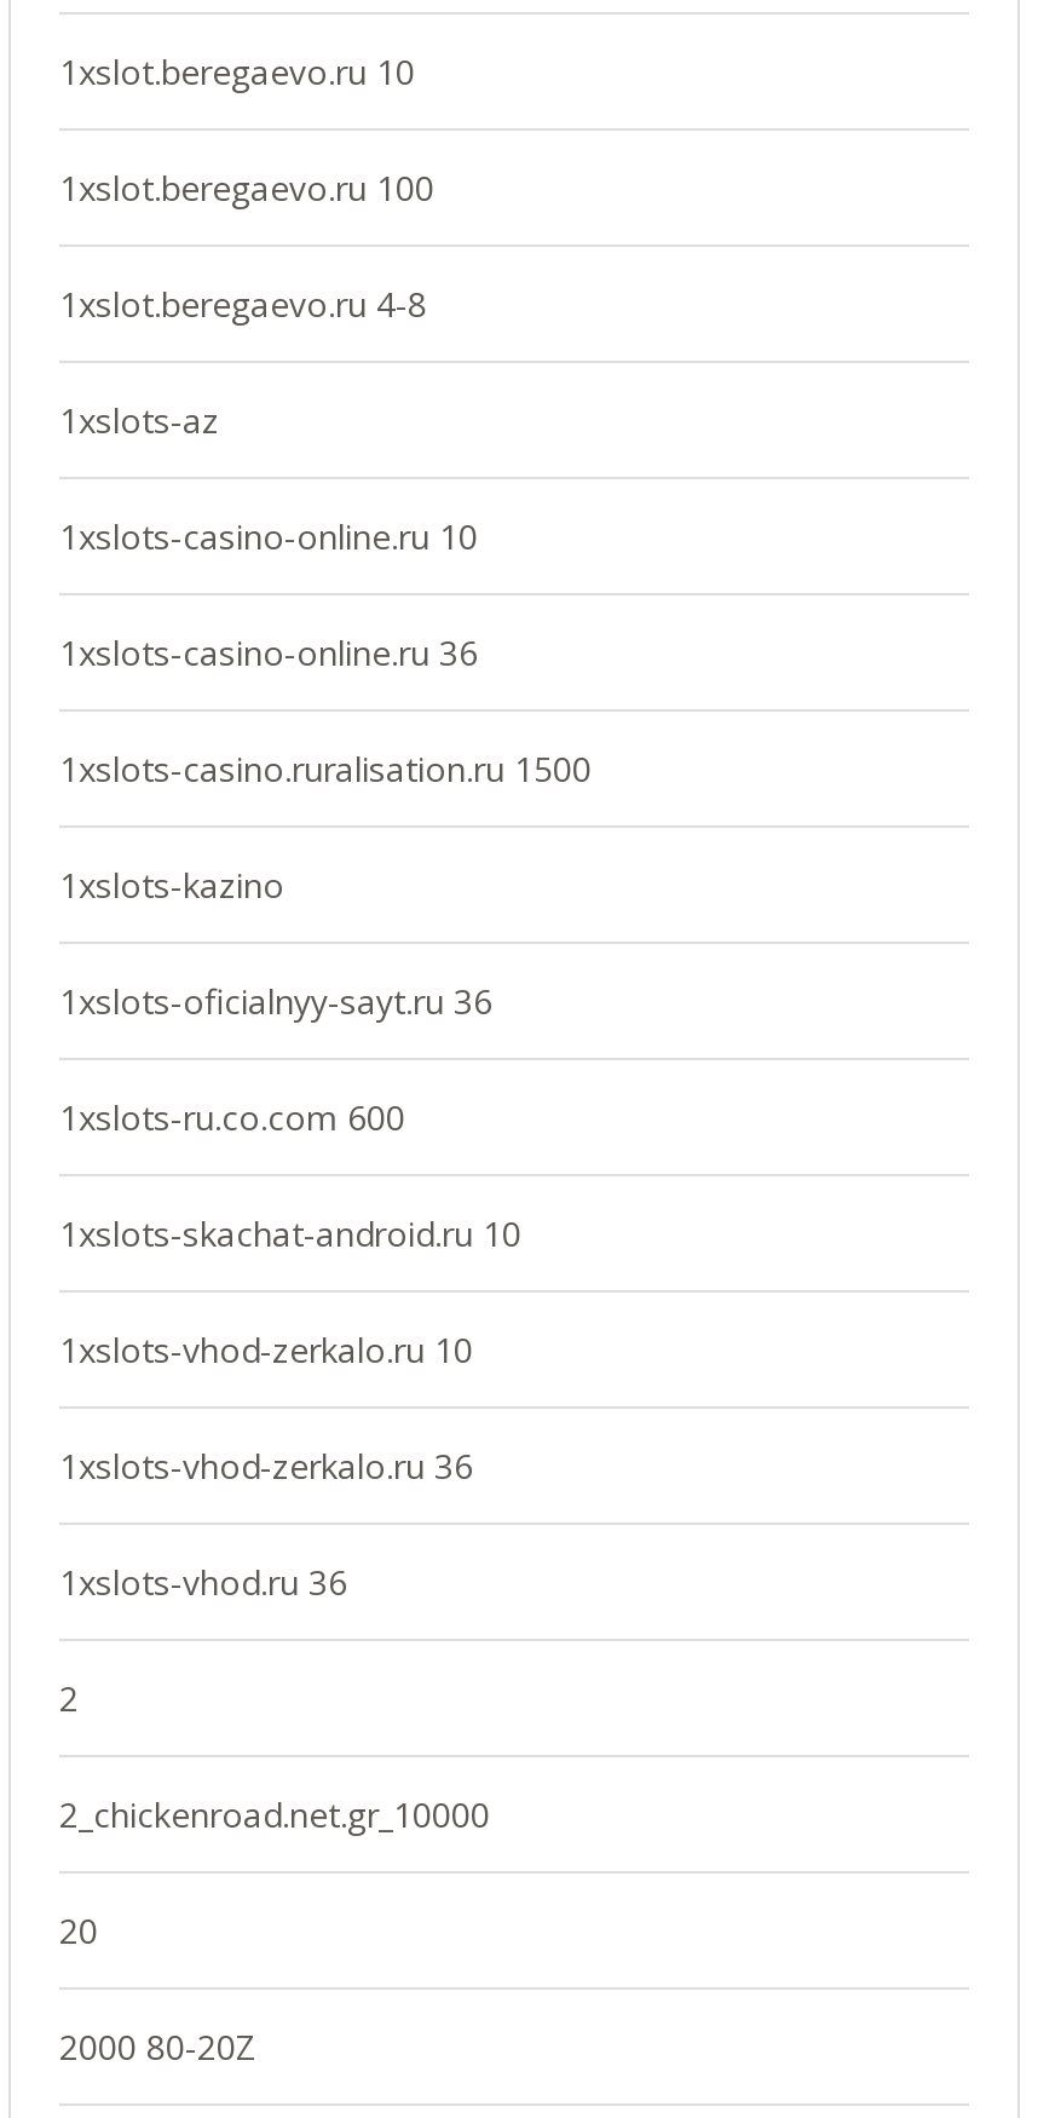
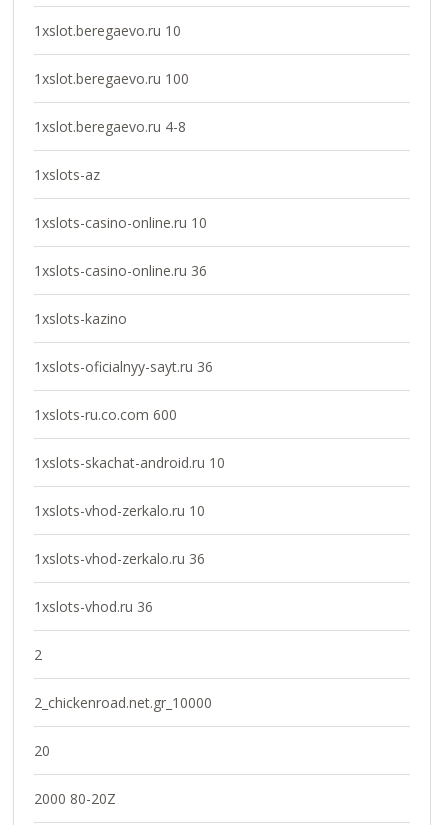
- 1xslots-casino.ruralisation.ru 1500
